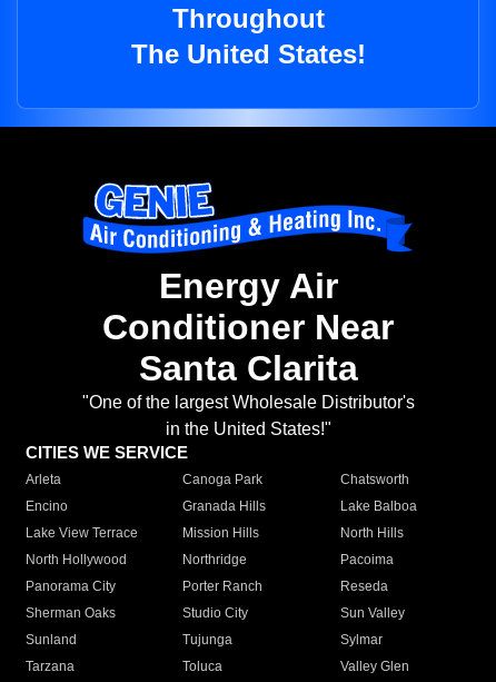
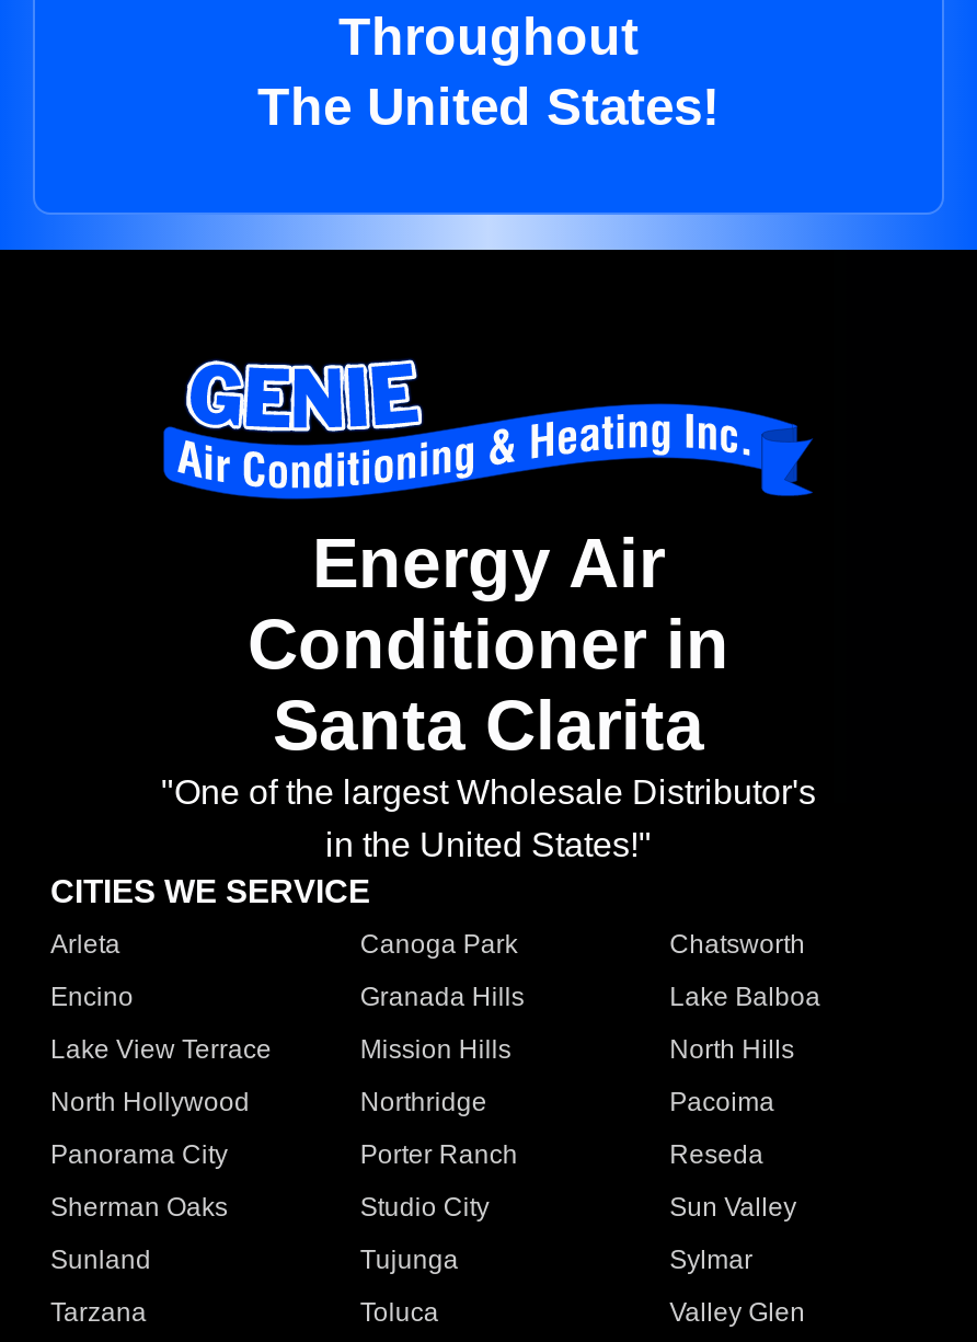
- Conditioner Near
+ Conditioner in
